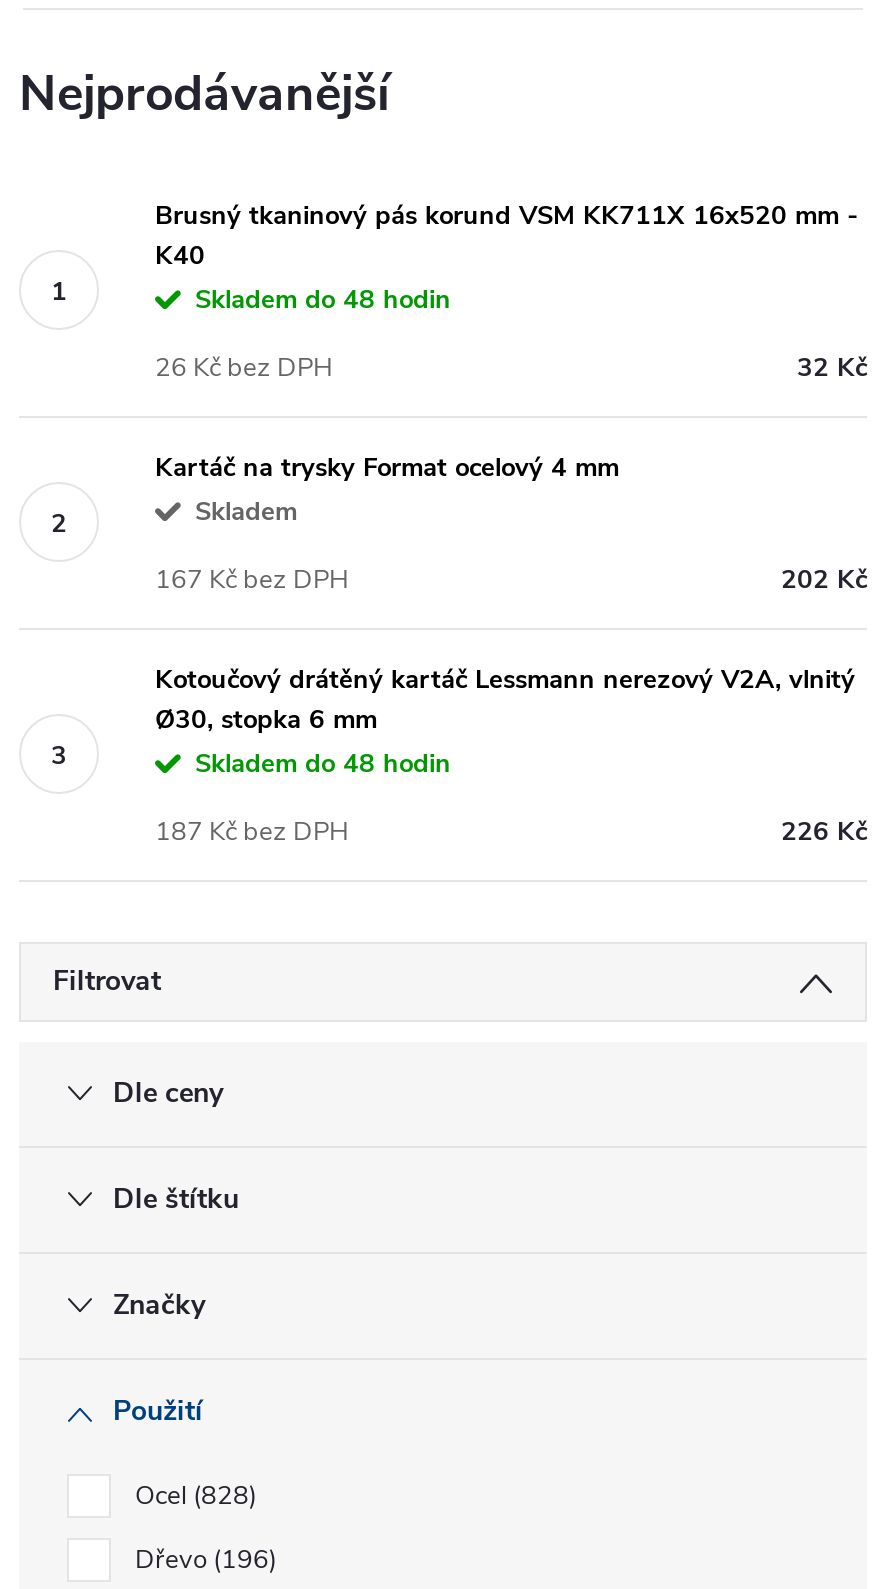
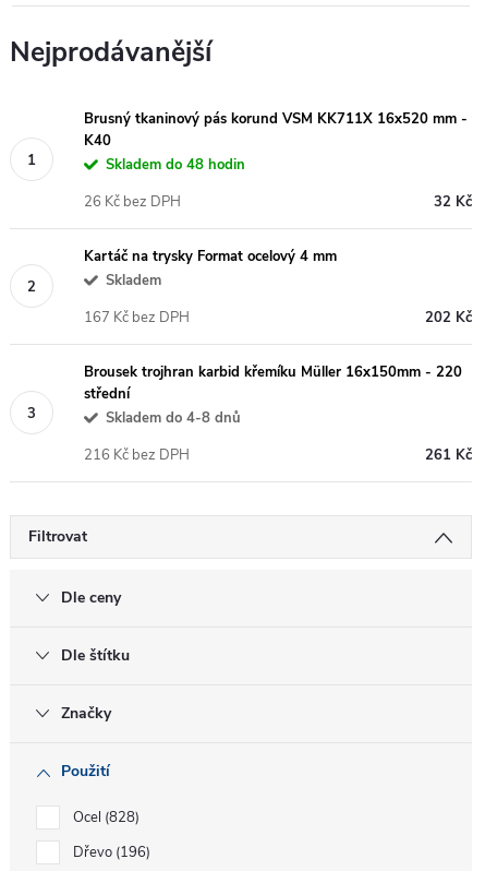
- Kotoučový drátěný kartáč Lessmann nerezový V2A, vlnitý
- Ø30, stopka 6 mm
- Skladem do 48 hodin
+ Brousek trojhran karbid křemíku Müller 16x150mm - 220
+ střední
+ Skladem do 4-8 dnů

- 226 Kč
- 187 Kč bez DPH
+ 261 Kč
+ 216 Kč bez DPH
